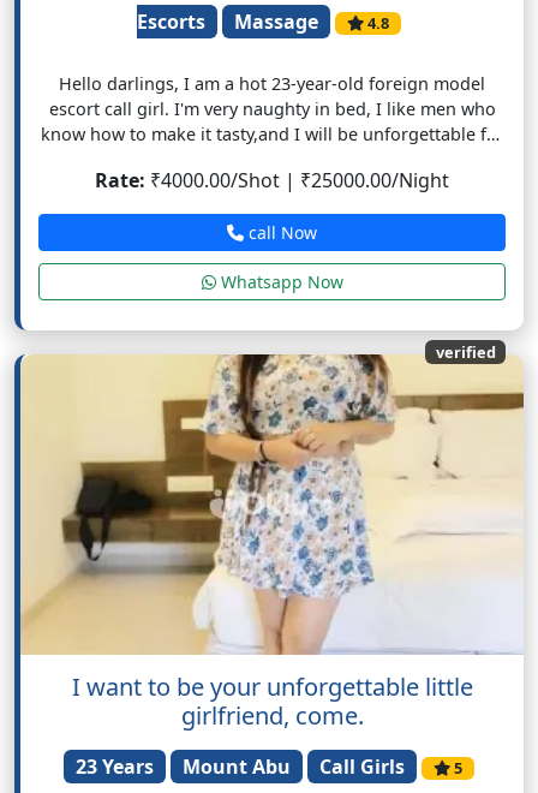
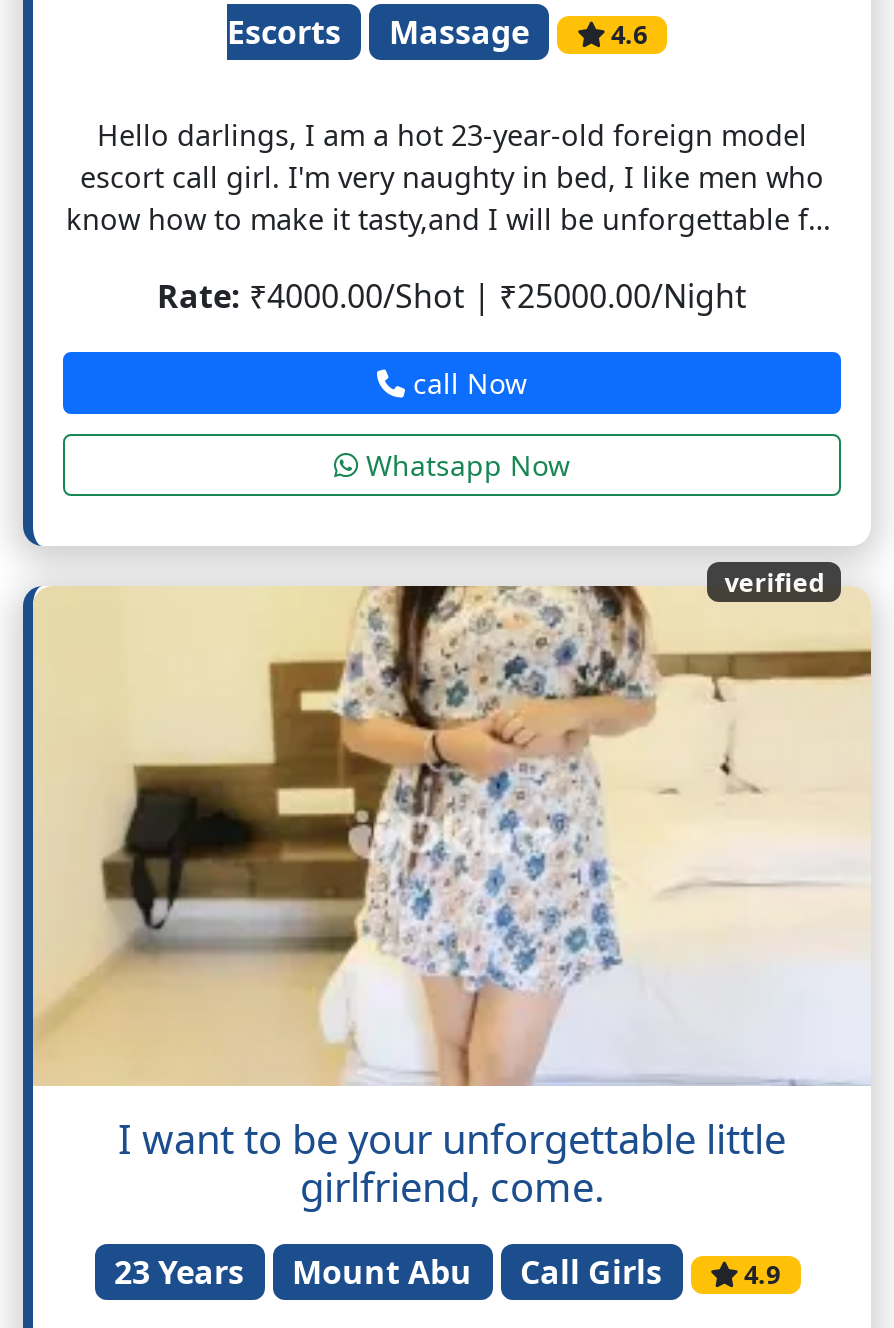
- 4.8
+ 4.6

- 5
+ 4.9
